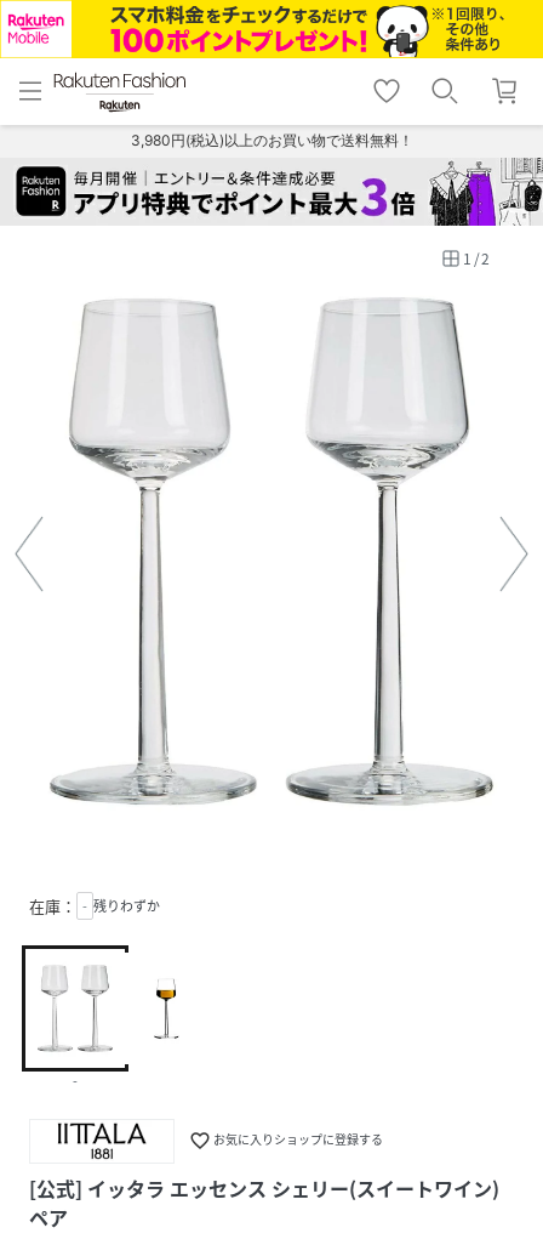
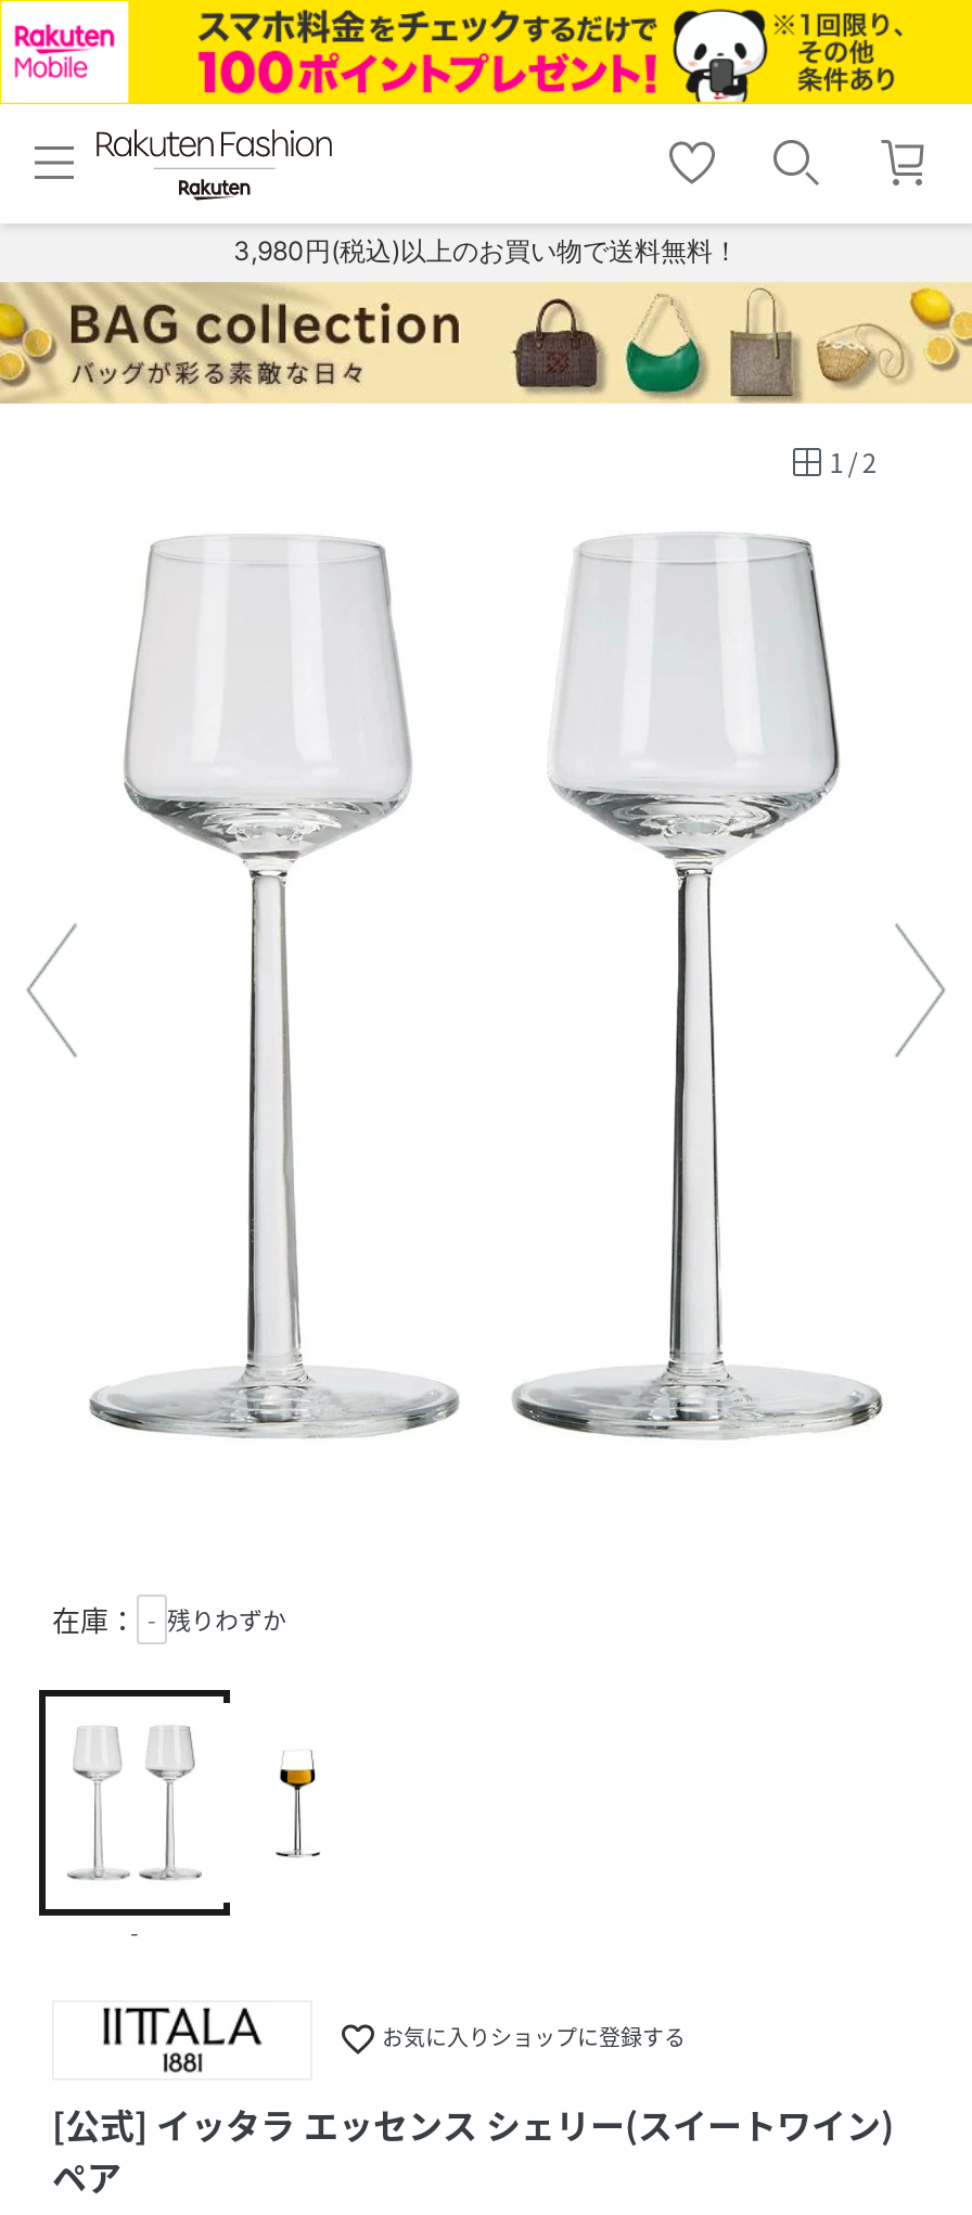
- [image]
+ [image]
